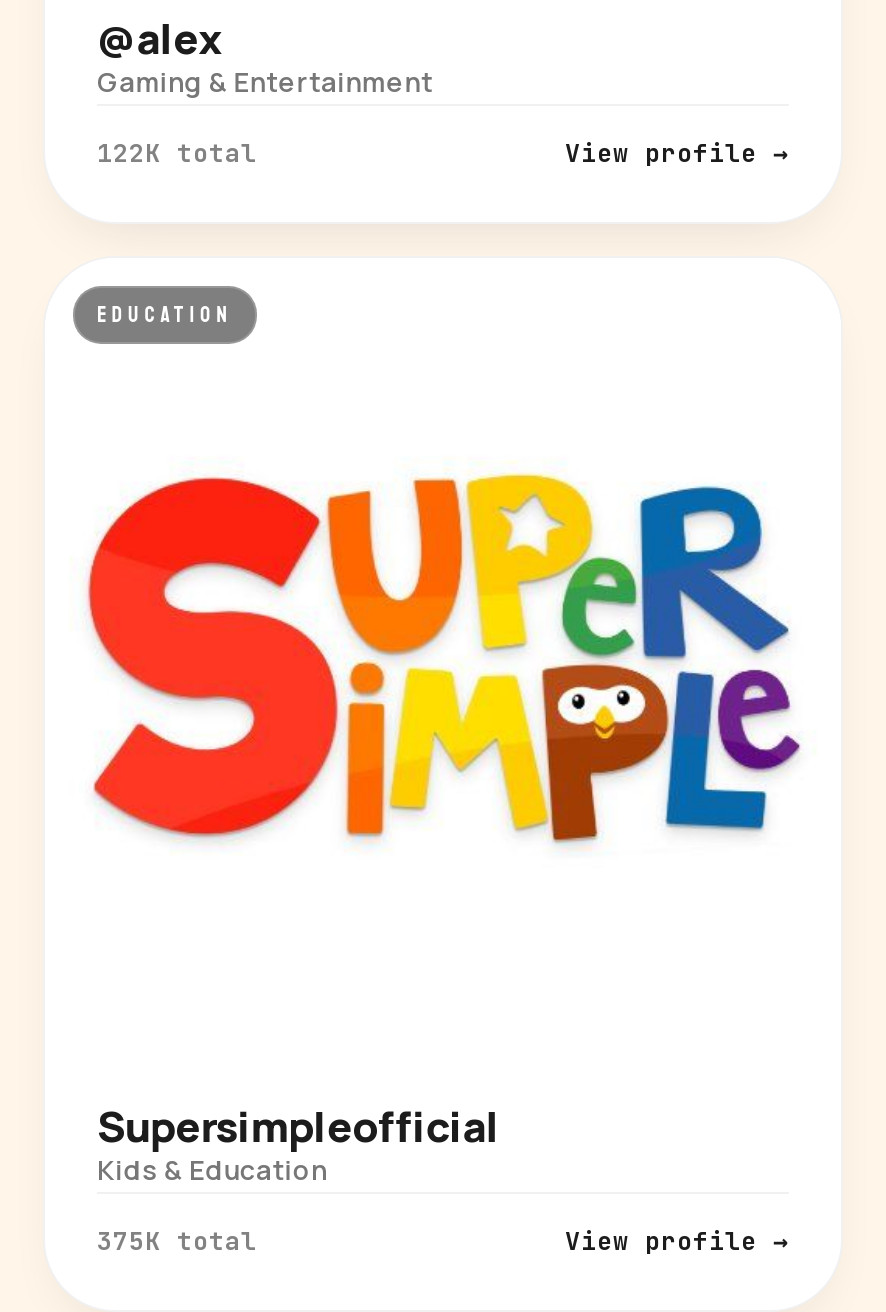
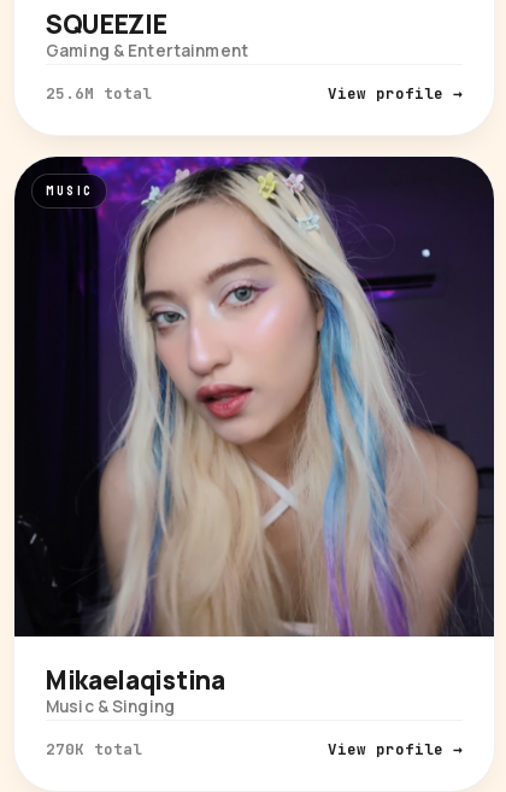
- @alex
+ SQUEEZIE

- 122K total
+ 25.6M total

- [image]
- EDUCATION
+ [image]
+ MUSIC

- Supersimpleofficial
- Kids & Education
+ Mikaelaqistina
+ Music & Singing

- 375K total
+ 270K total
